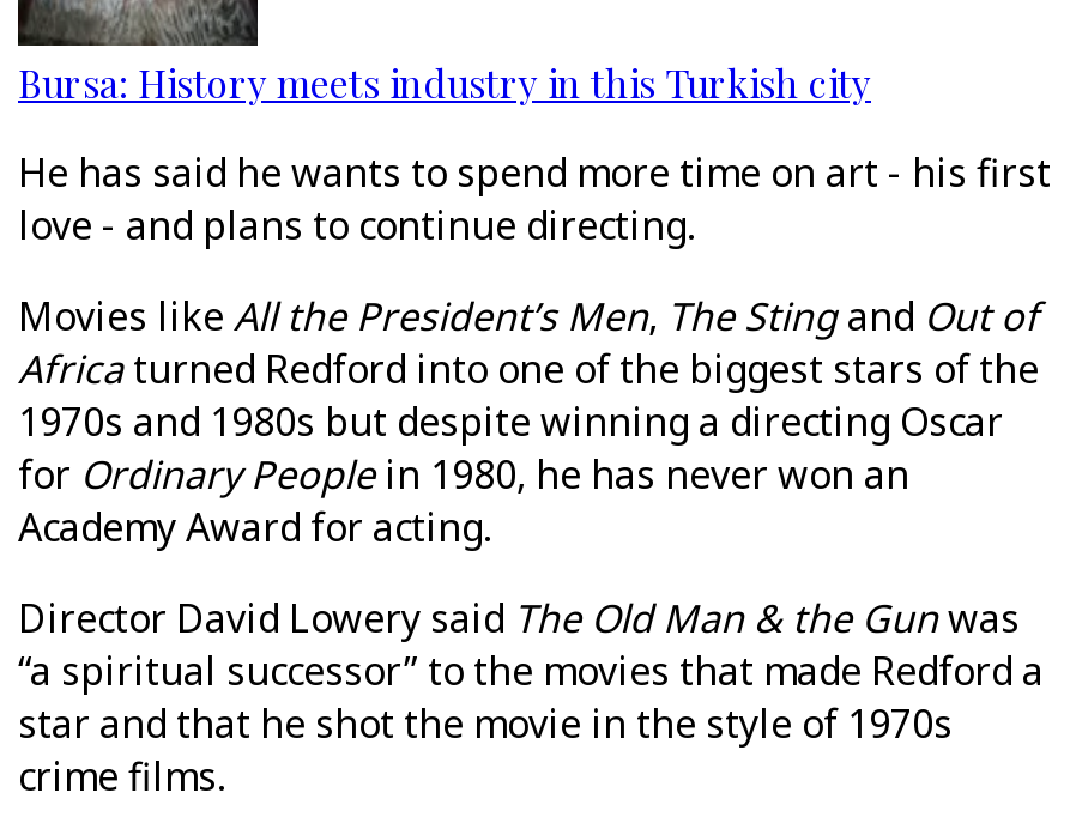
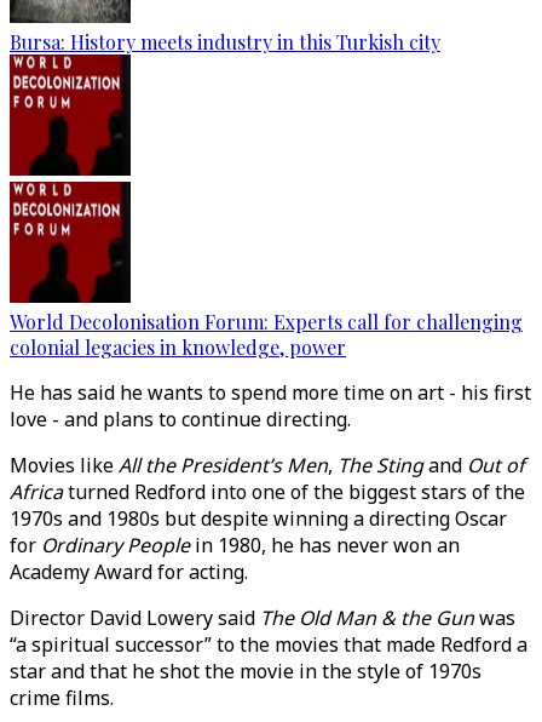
+ [image]
+ World Decolonisation Forum: Experts call for challenging
+ colonial legacies in knowledge, power
